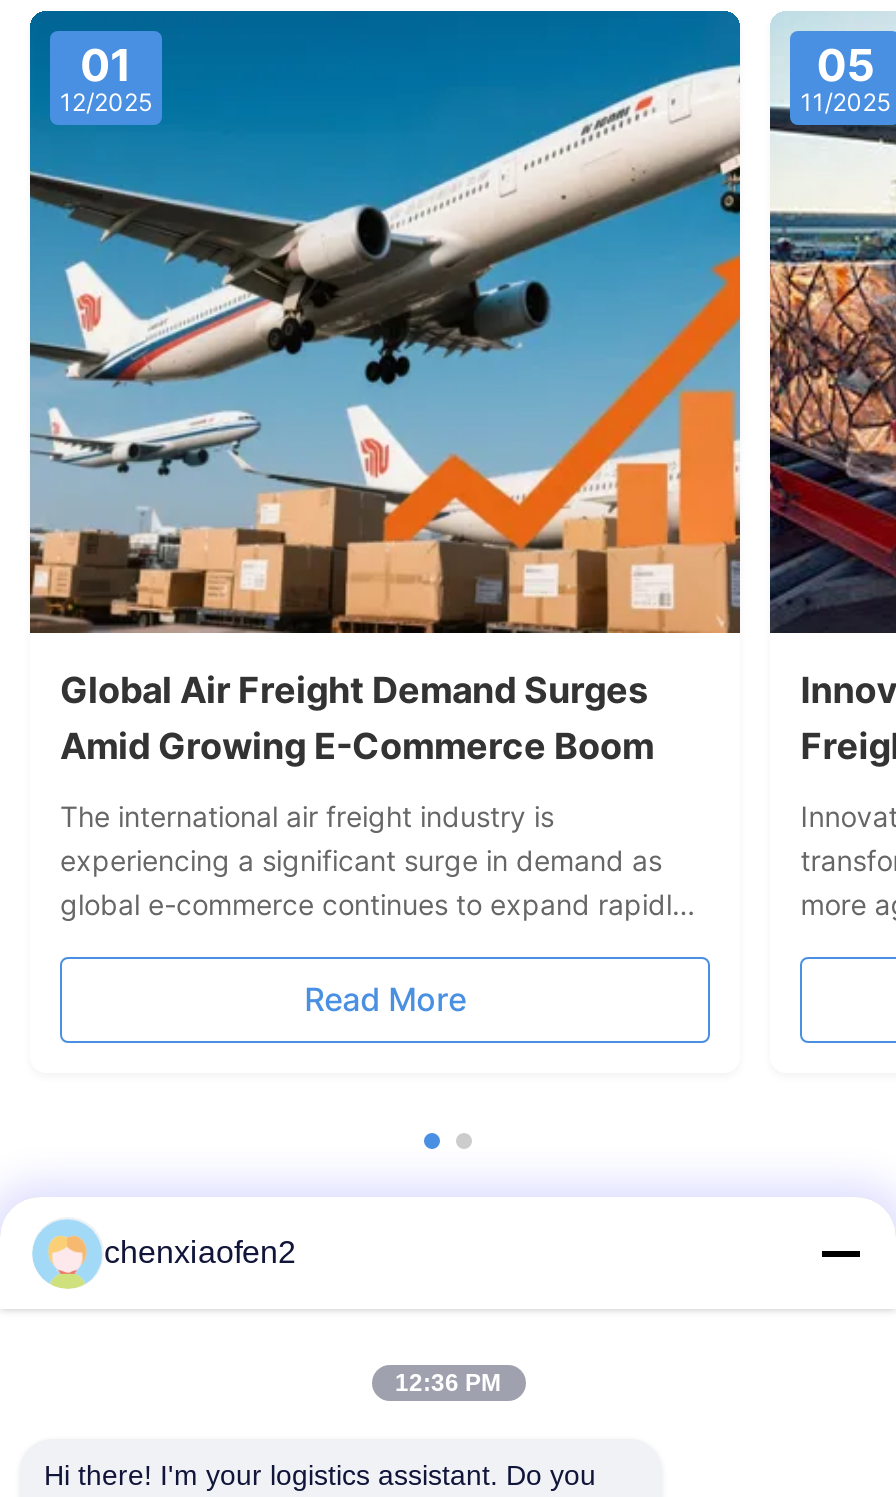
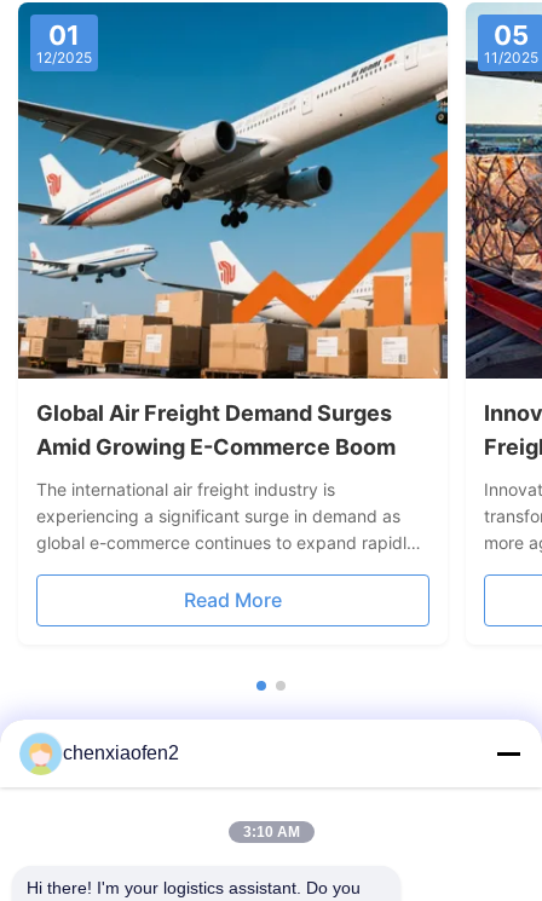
- 12:36 PM
+ 3:10 AM
